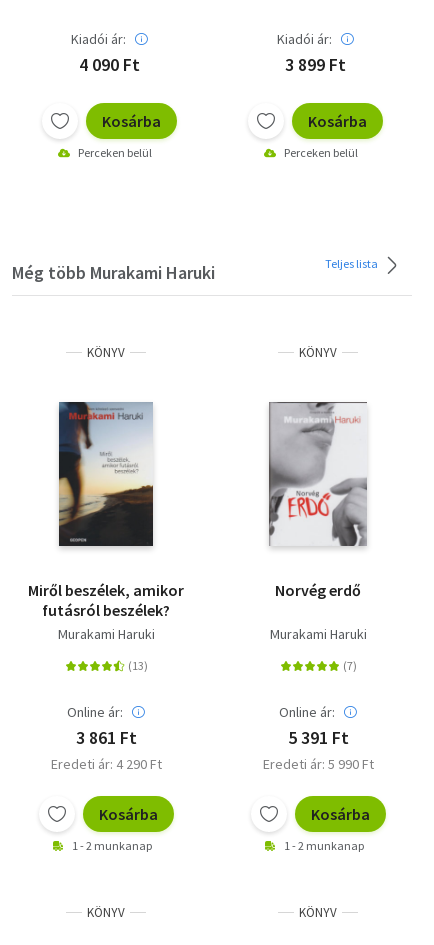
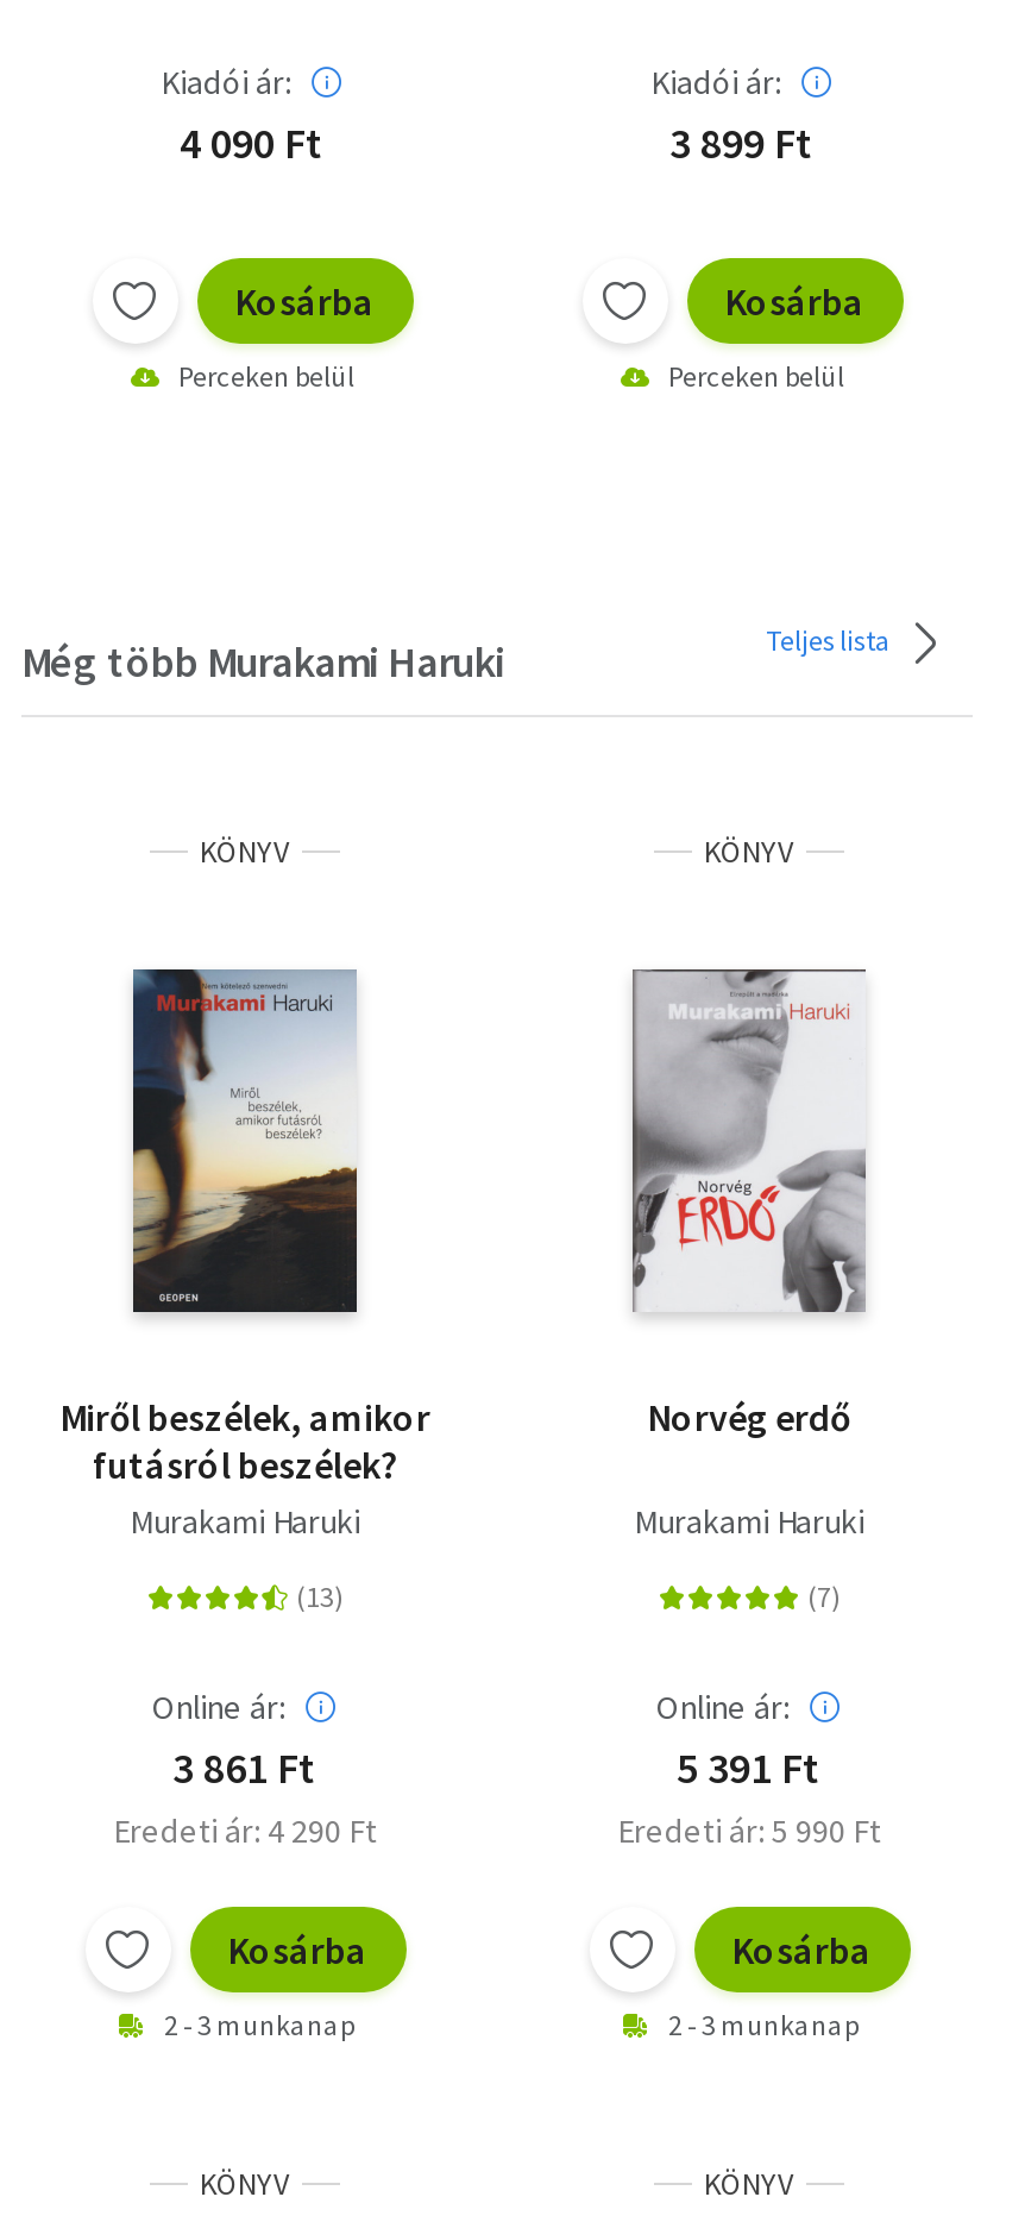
- 1 - 2 munkanap
+ 2 - 3 munkanap

- 1 - 2 munkanap
+ 2 - 3 munkanap
